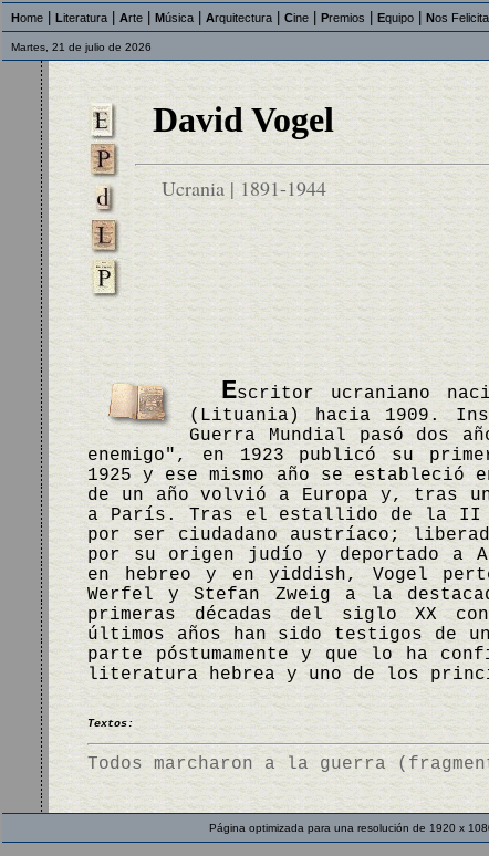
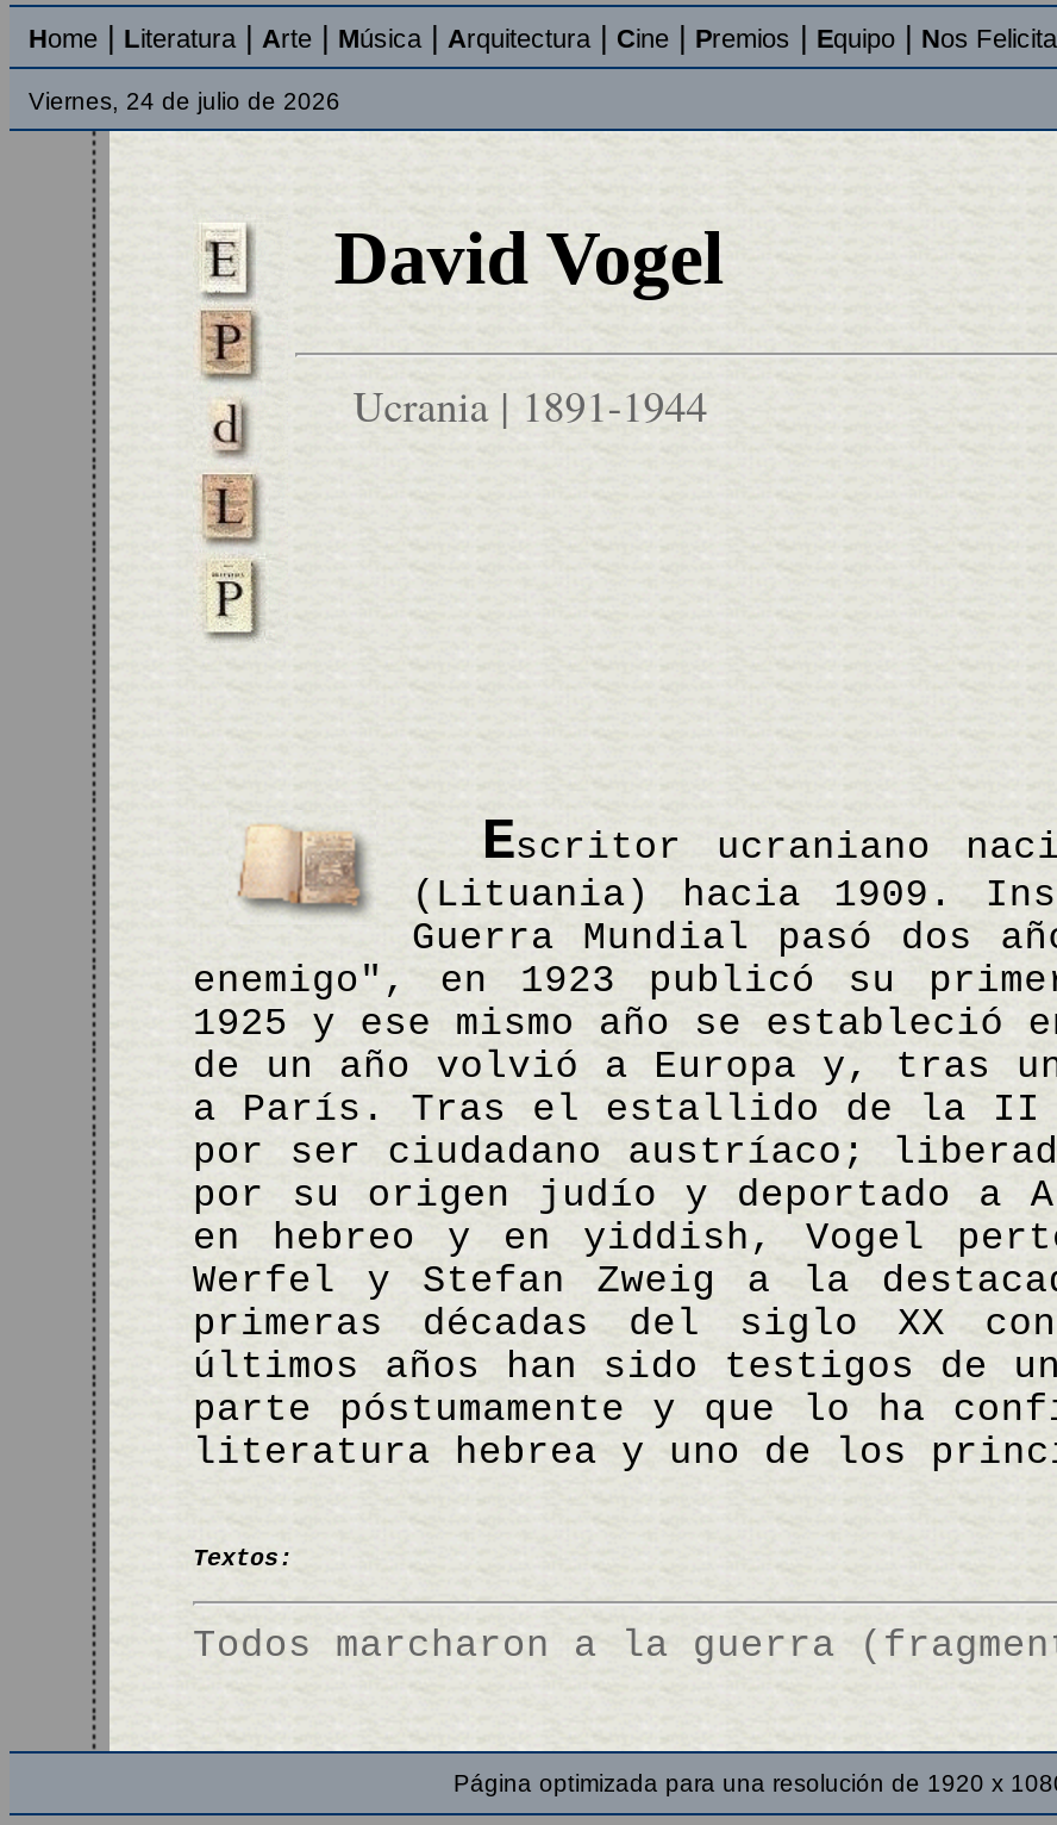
- Martes, 21 de julio de 2026
+ Viernes, 24 de julio de 2026
